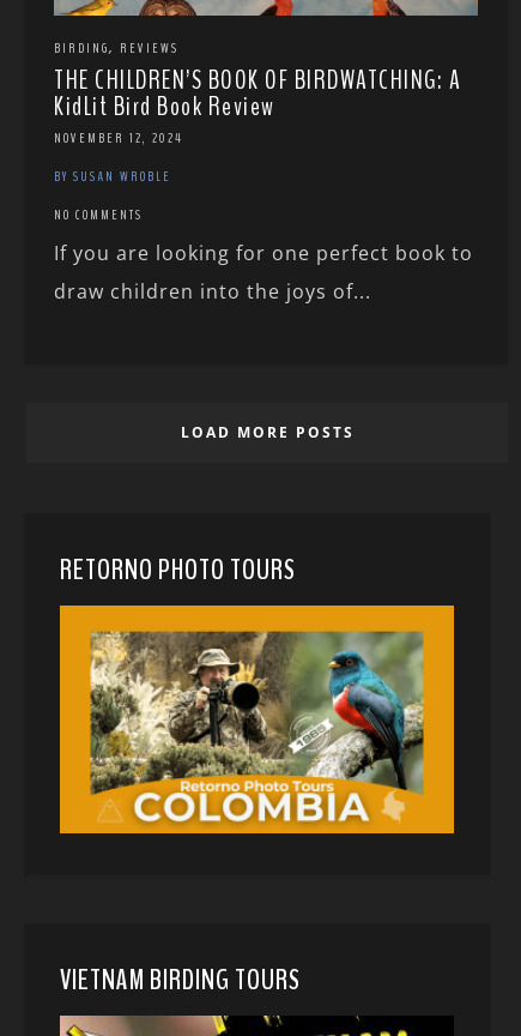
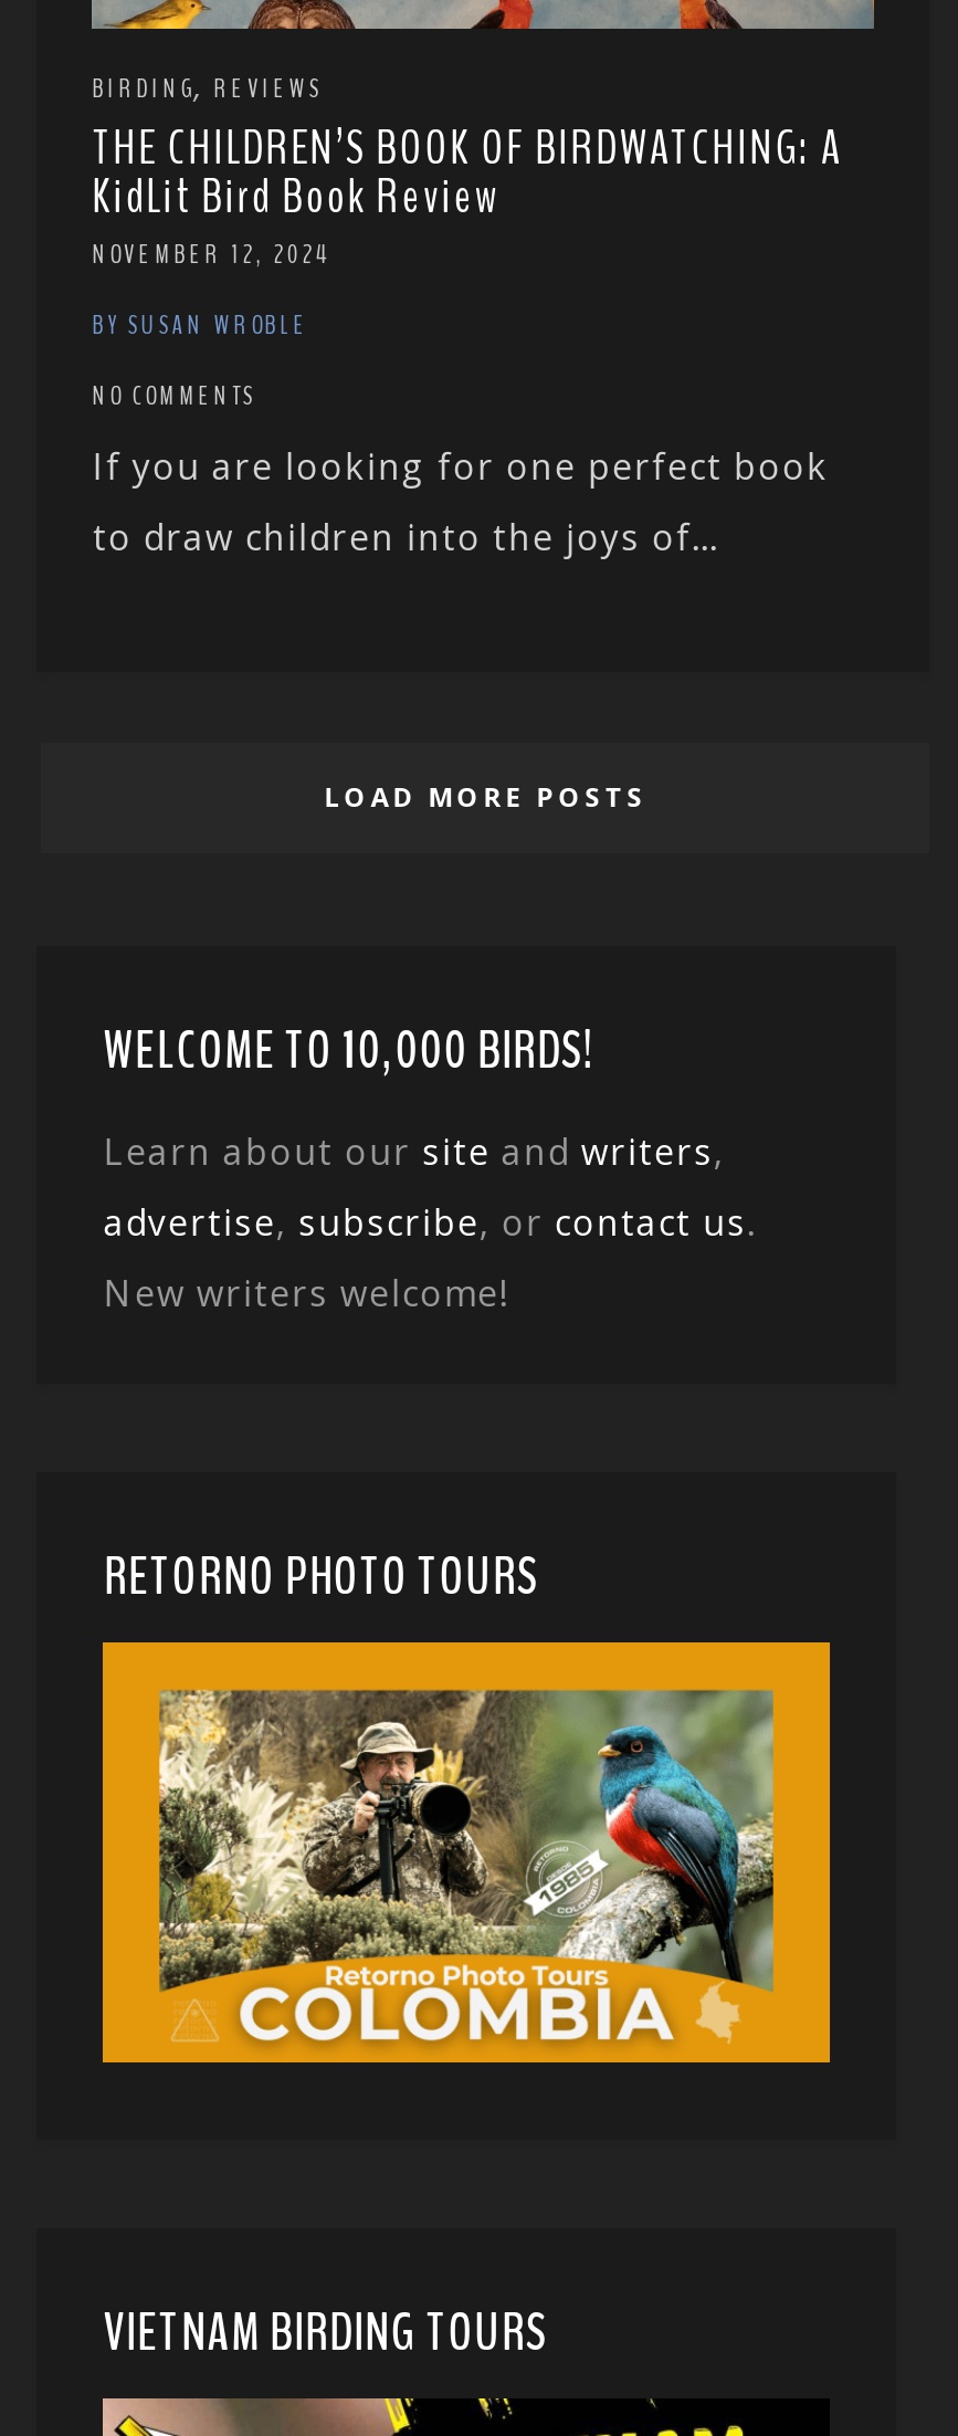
+ WELCOME TO 10,000 BIRDS!
+ Learn about our site and writers,
+ advertise, subscribe, or contact us.
+ New writers welcome!
